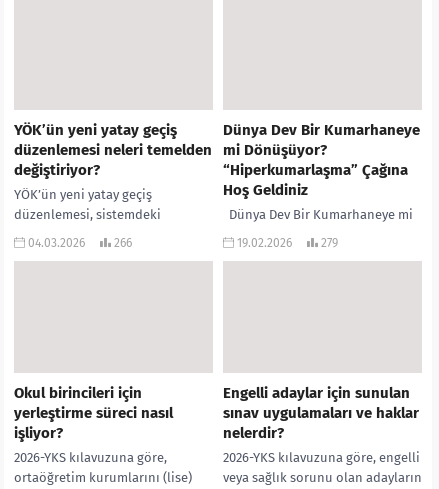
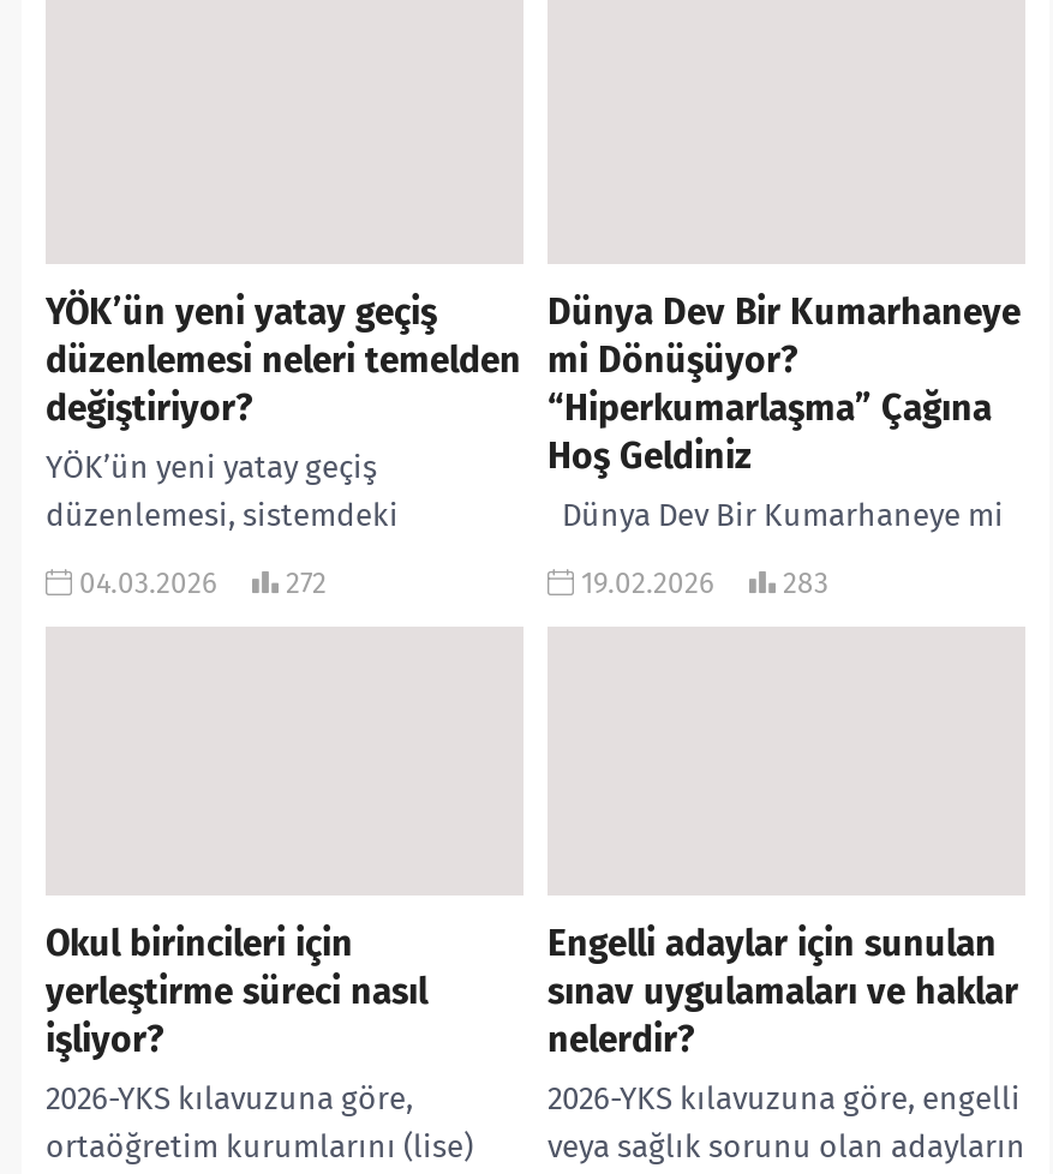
- 266
+ 272

- 279
+ 283
